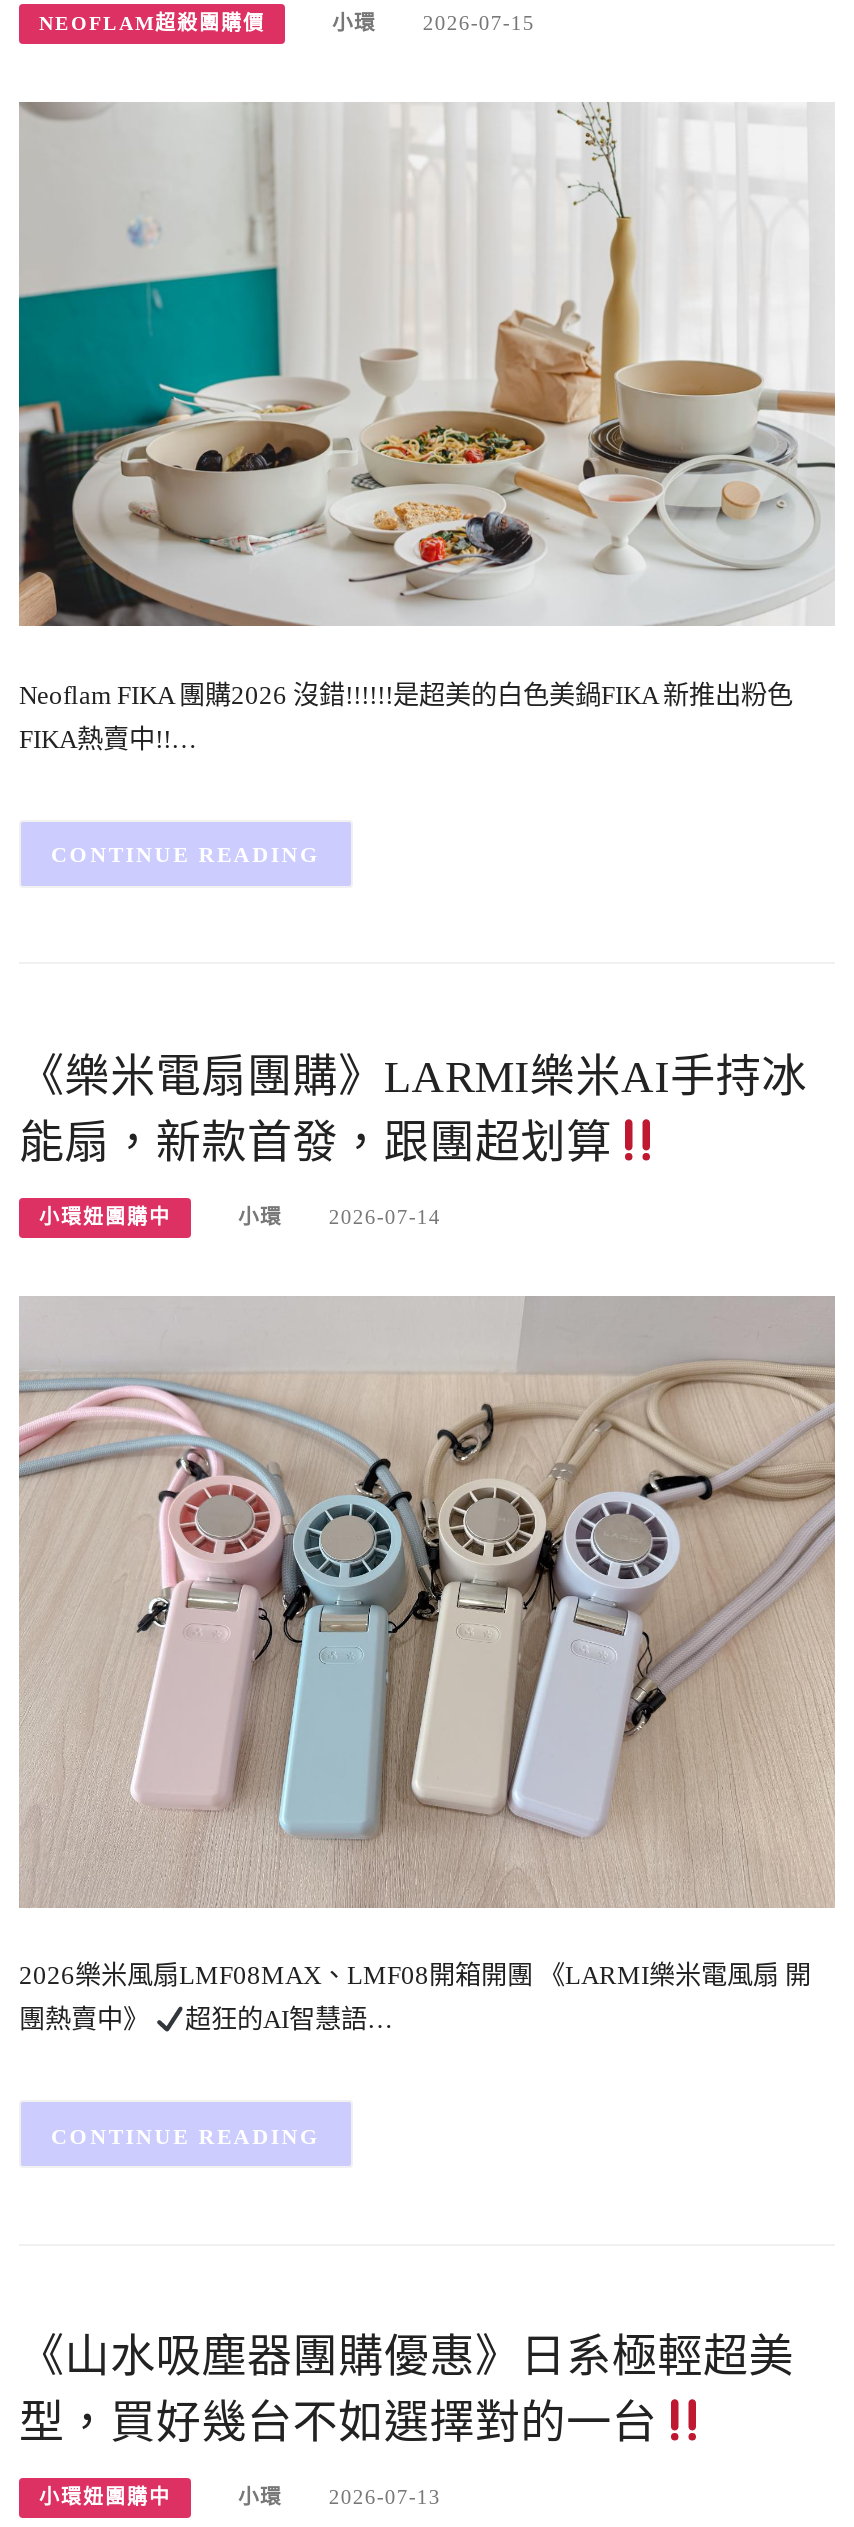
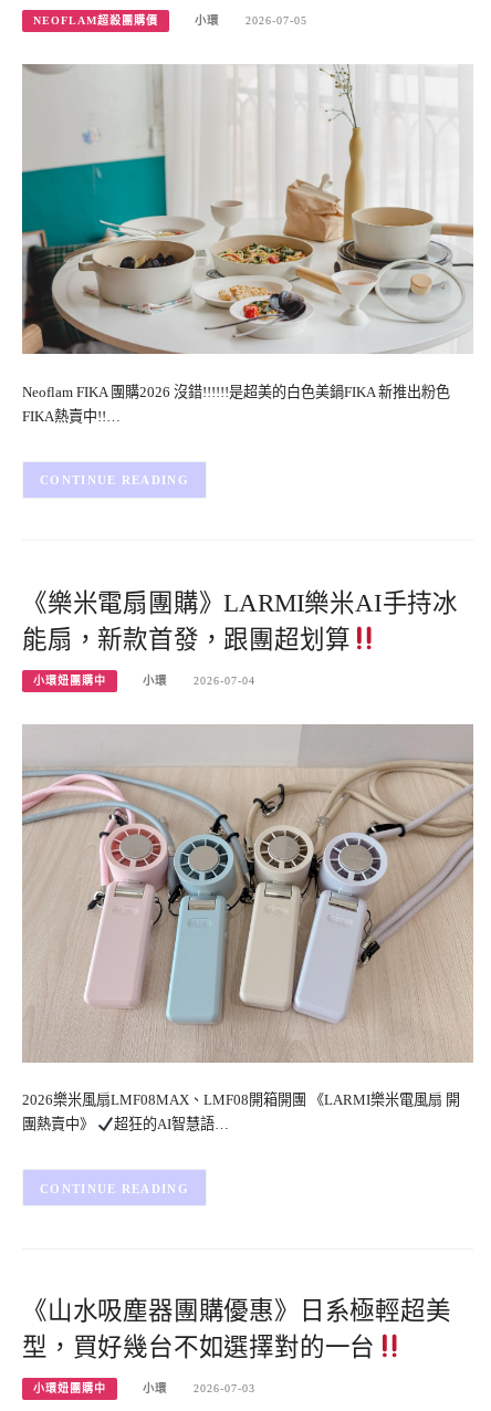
- 2026-07-15
+ 2026-07-05

- 2026-07-14
+ 2026-07-04

- 2026-07-13
+ 2026-07-03
